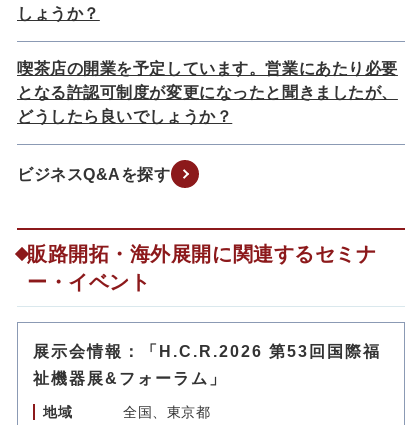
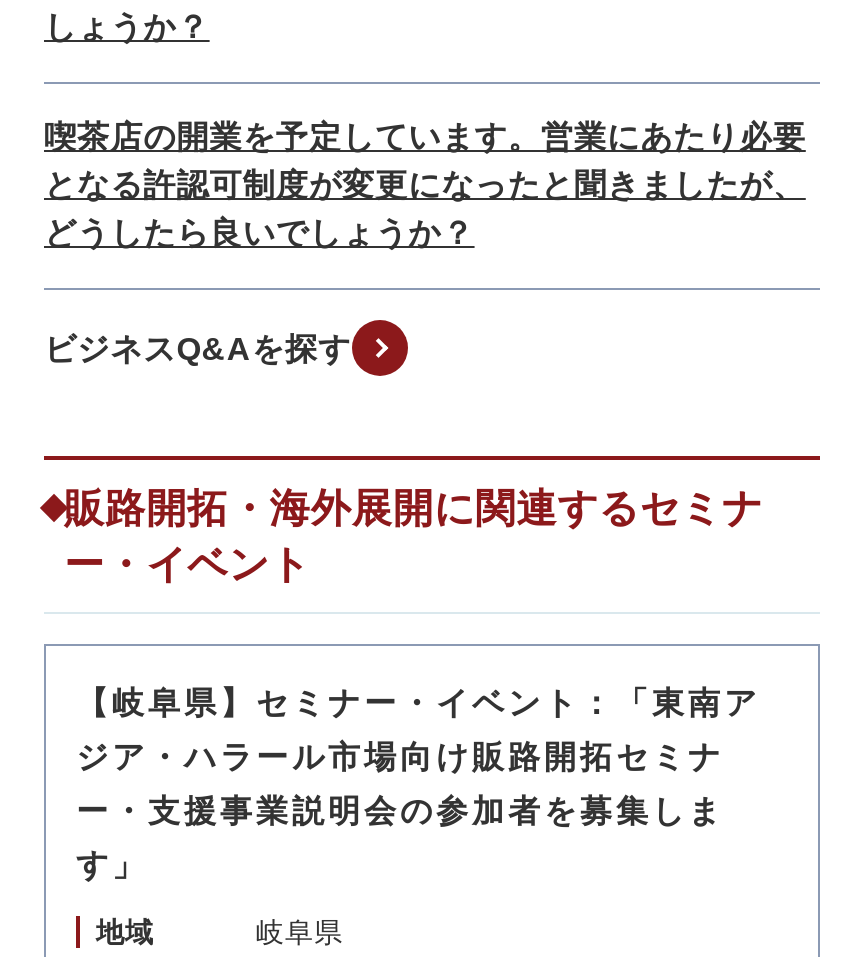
- 展示会情報：「H.C.R.2026 第53回国際福
- 祉機器展&フォーラム」
+ 【岐阜県】セミナー・イベント：「東南ア
+ ジア・ハラール市場向け販路開拓セミナ
+ ー・支援事業説明会の参加者を募集しま
+ す」

- 全国、東京都
+ 岐阜県
